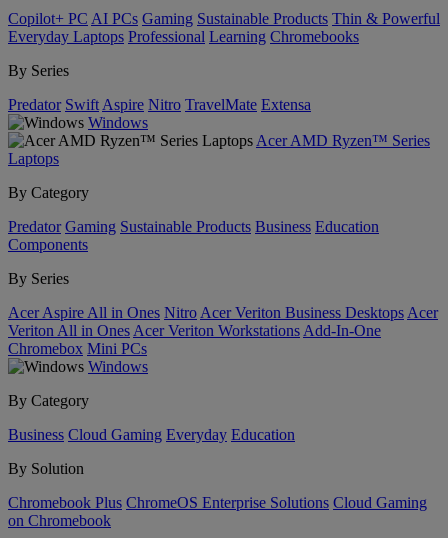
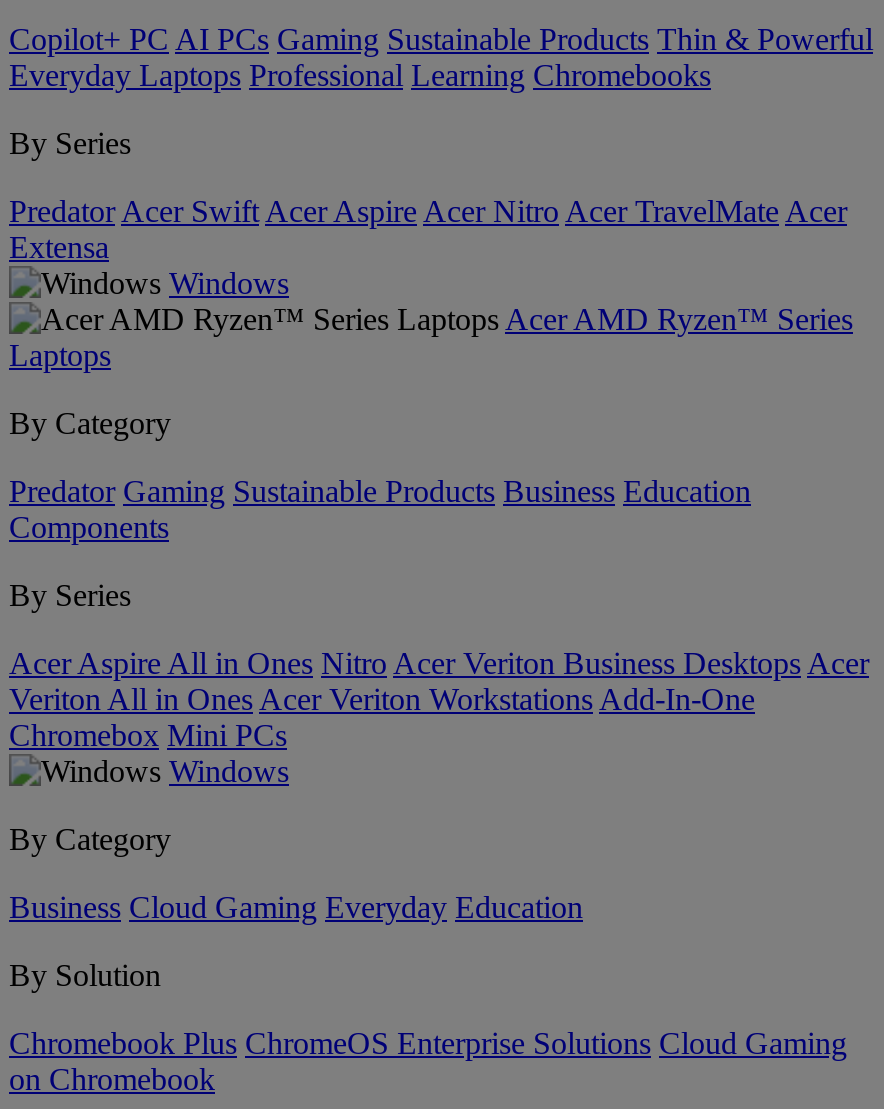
- Predator Swift Aspire Nitro TravelMate Extensa
+ Predator Acer Swift Acer Aspire Acer Nitro Acer TravelMate Acer
+ Extensa
